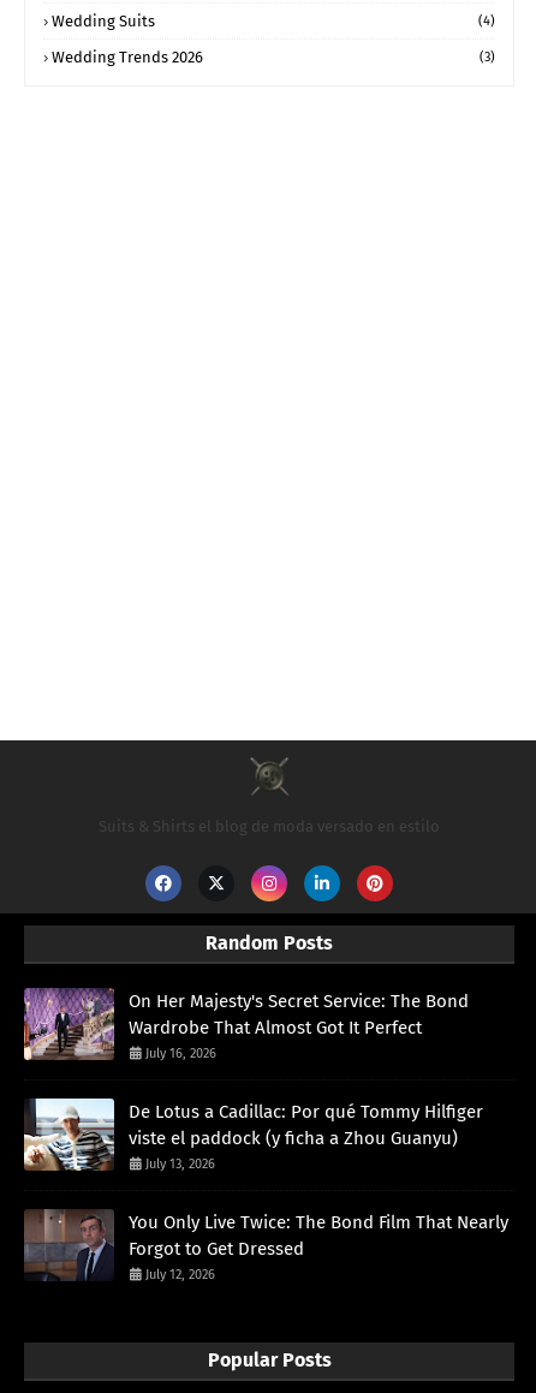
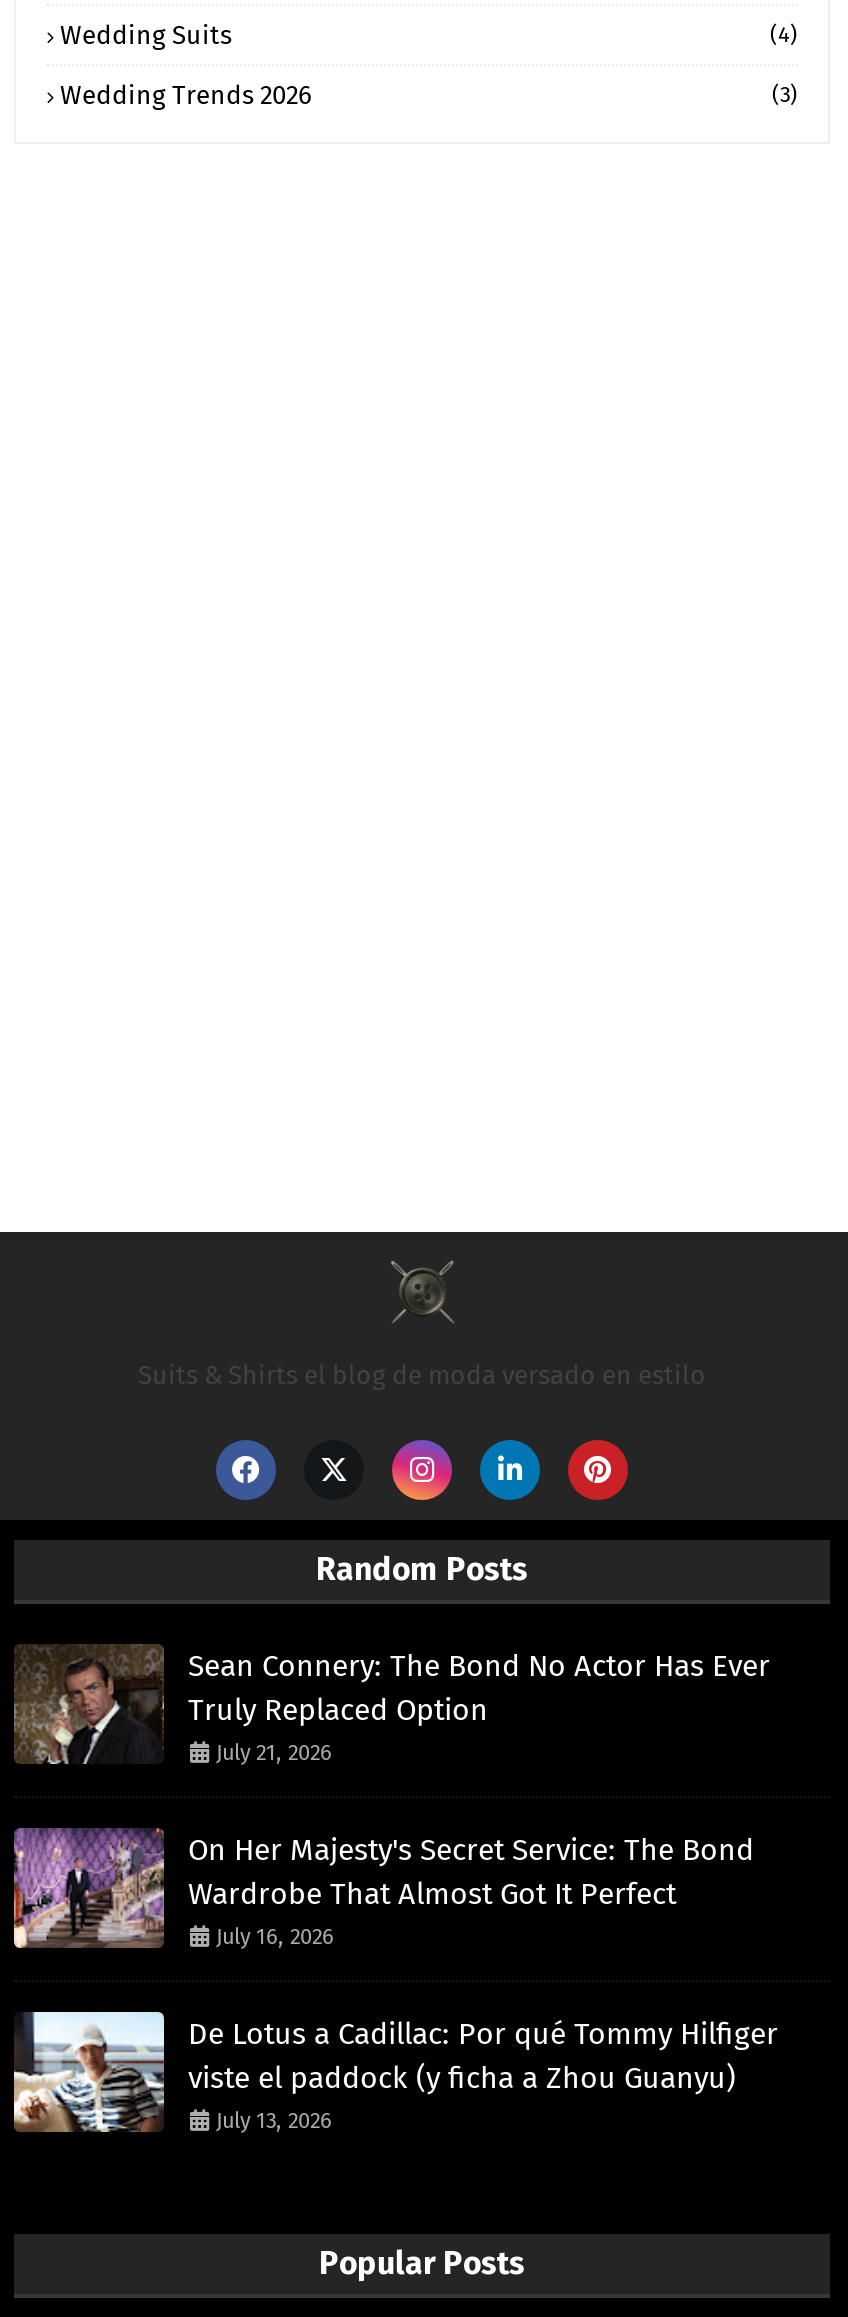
+ [image]
+ Sean Connery: The Bond No Actor Has Ever
+ Truly Replaced Option
+ July 21, 2026

moved down: [image] | On Her Majesty's Secret Service: The Bond | Wardrobe That Almost Got It Perfect | July 16, 2026 | De Lotus a Cadillac: Por qué Tommy Hilfiger | viste el paddock (y ficha a Zhou Guanyu) | July 13, 2026

- [image]
- You Only Live Twice: The Bond Film That Nearly
- Forgot to Get Dressed
- July 12, 2026
